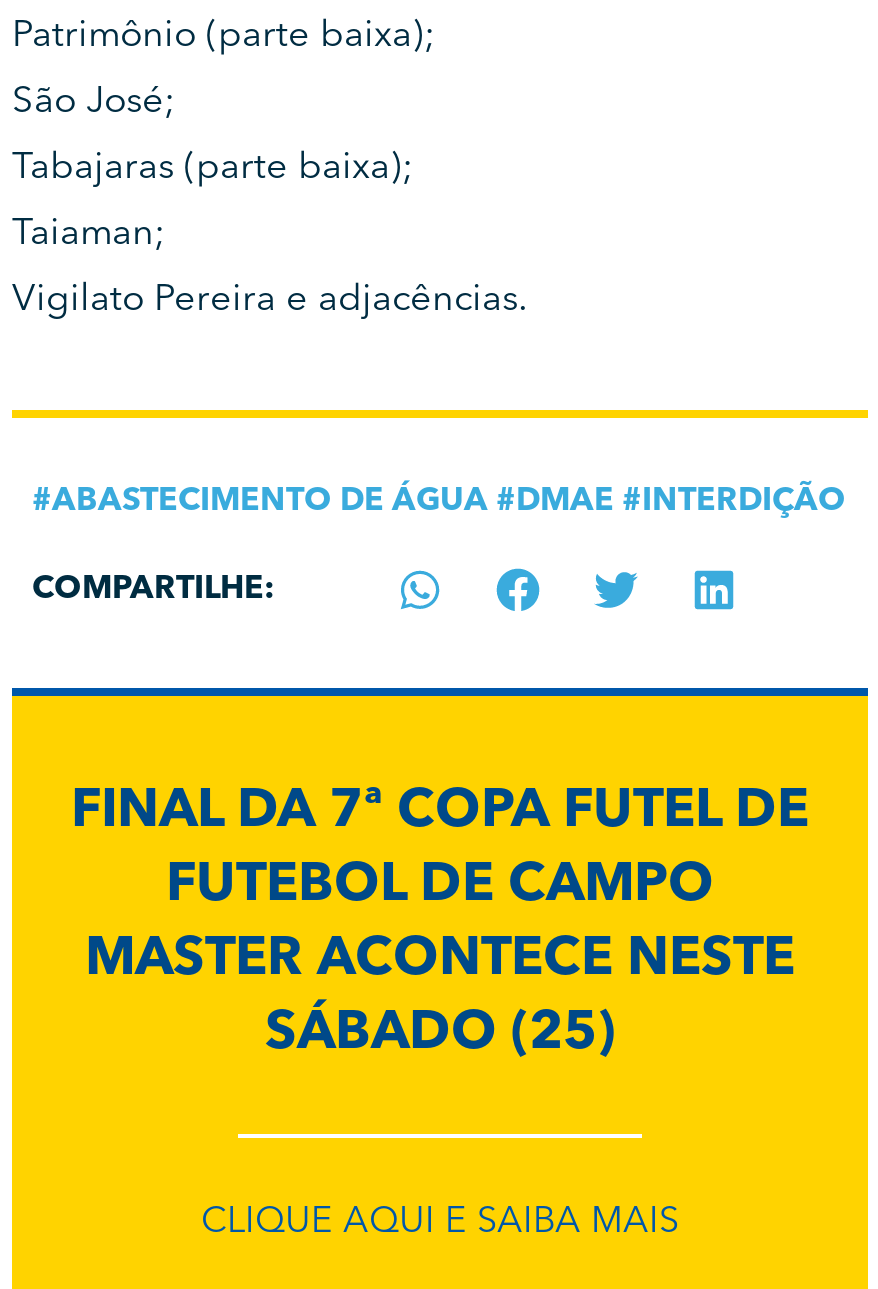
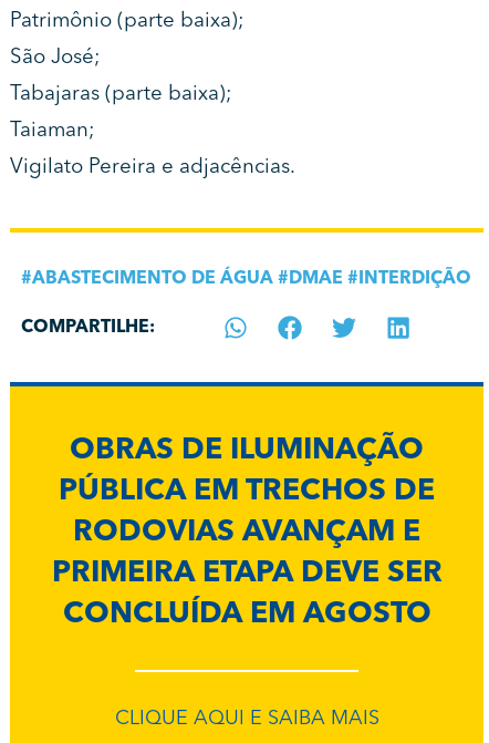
- FINAL DA 7ª COPA FUTEL DE
- FUTEBOL DE CAMPO
- MASTER ACONTECE NESTE
- SÁBADO (25)
+ OBRAS DE ILUMINAÇÃO
+ PÚBLICA EM TRECHOS DE
+ RODOVIAS AVANÇAM E
+ PRIMEIRA ETAPA DEVE SER
+ CONCLUÍDA EM AGOSTO
